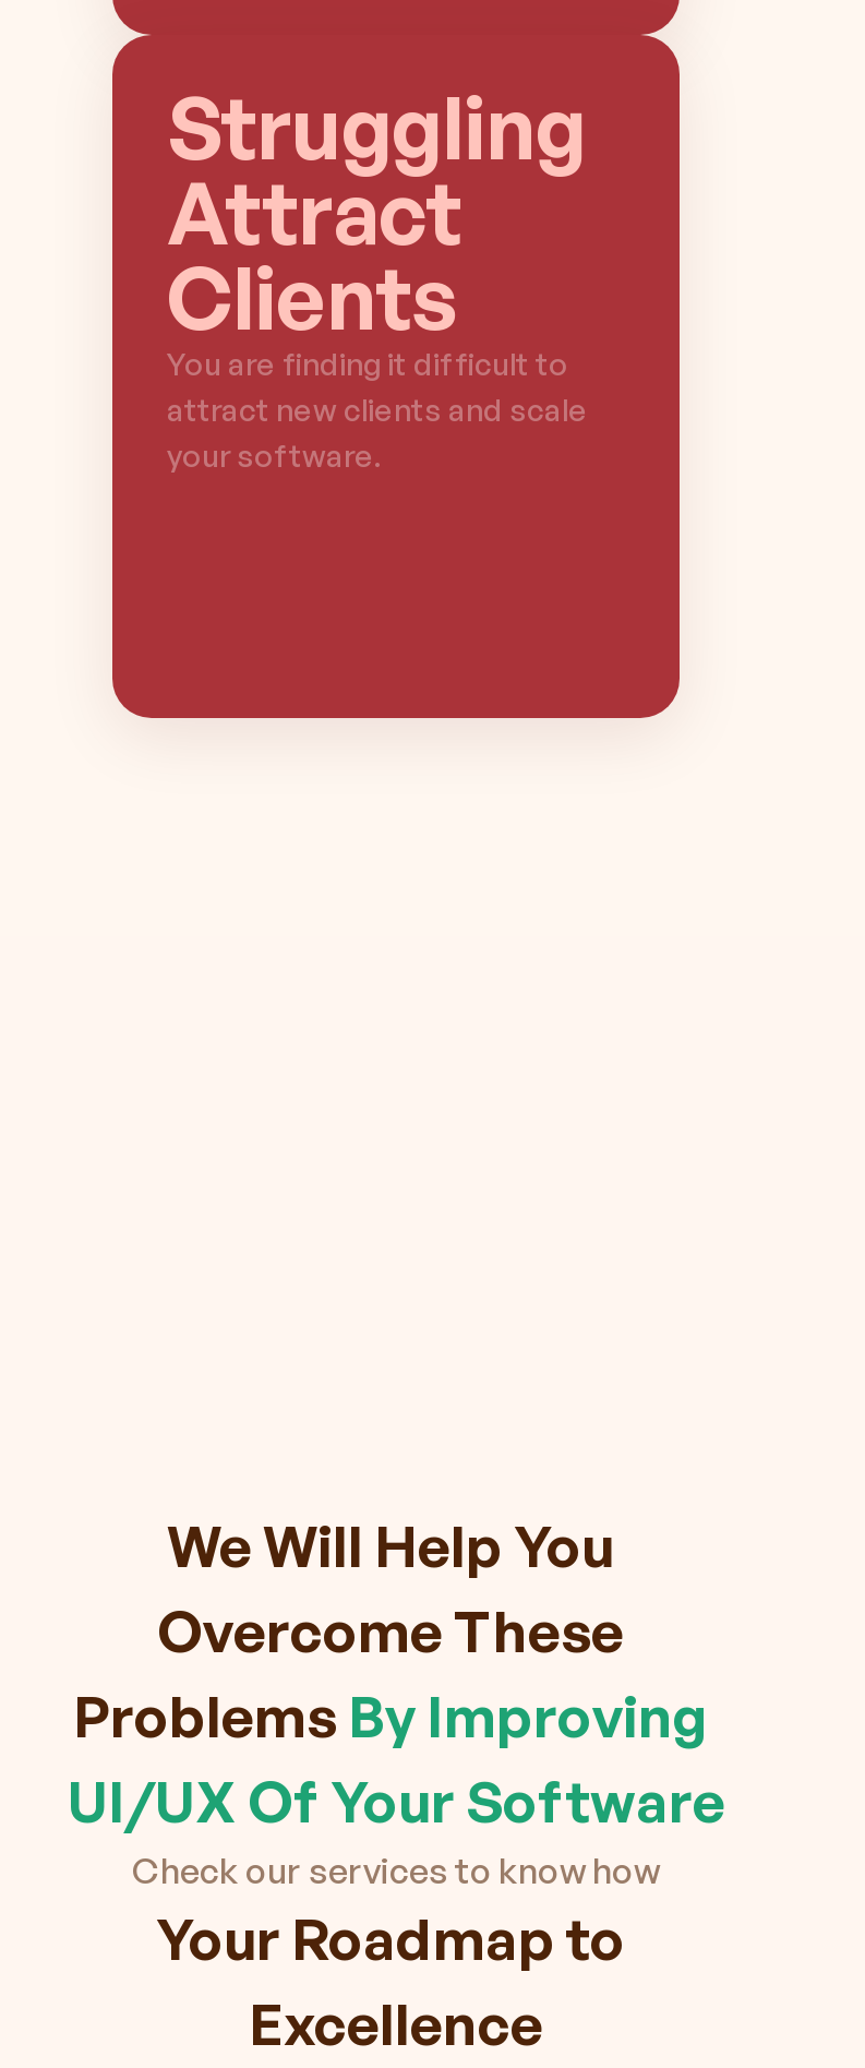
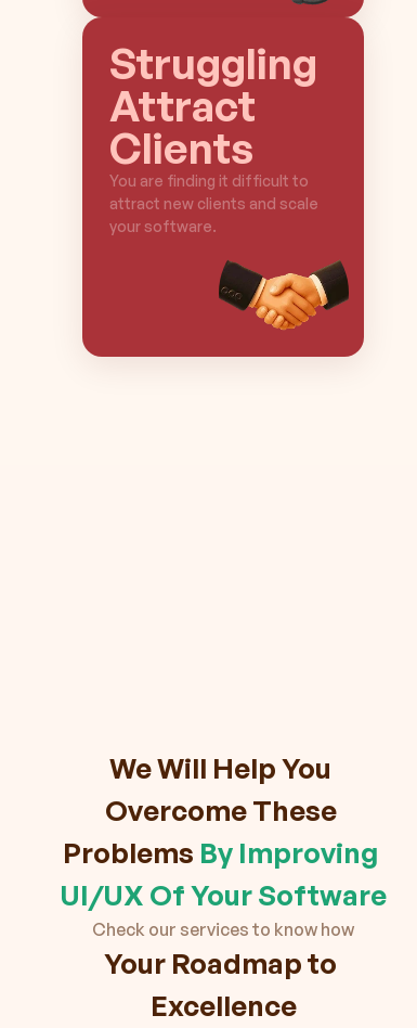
+ [image]
